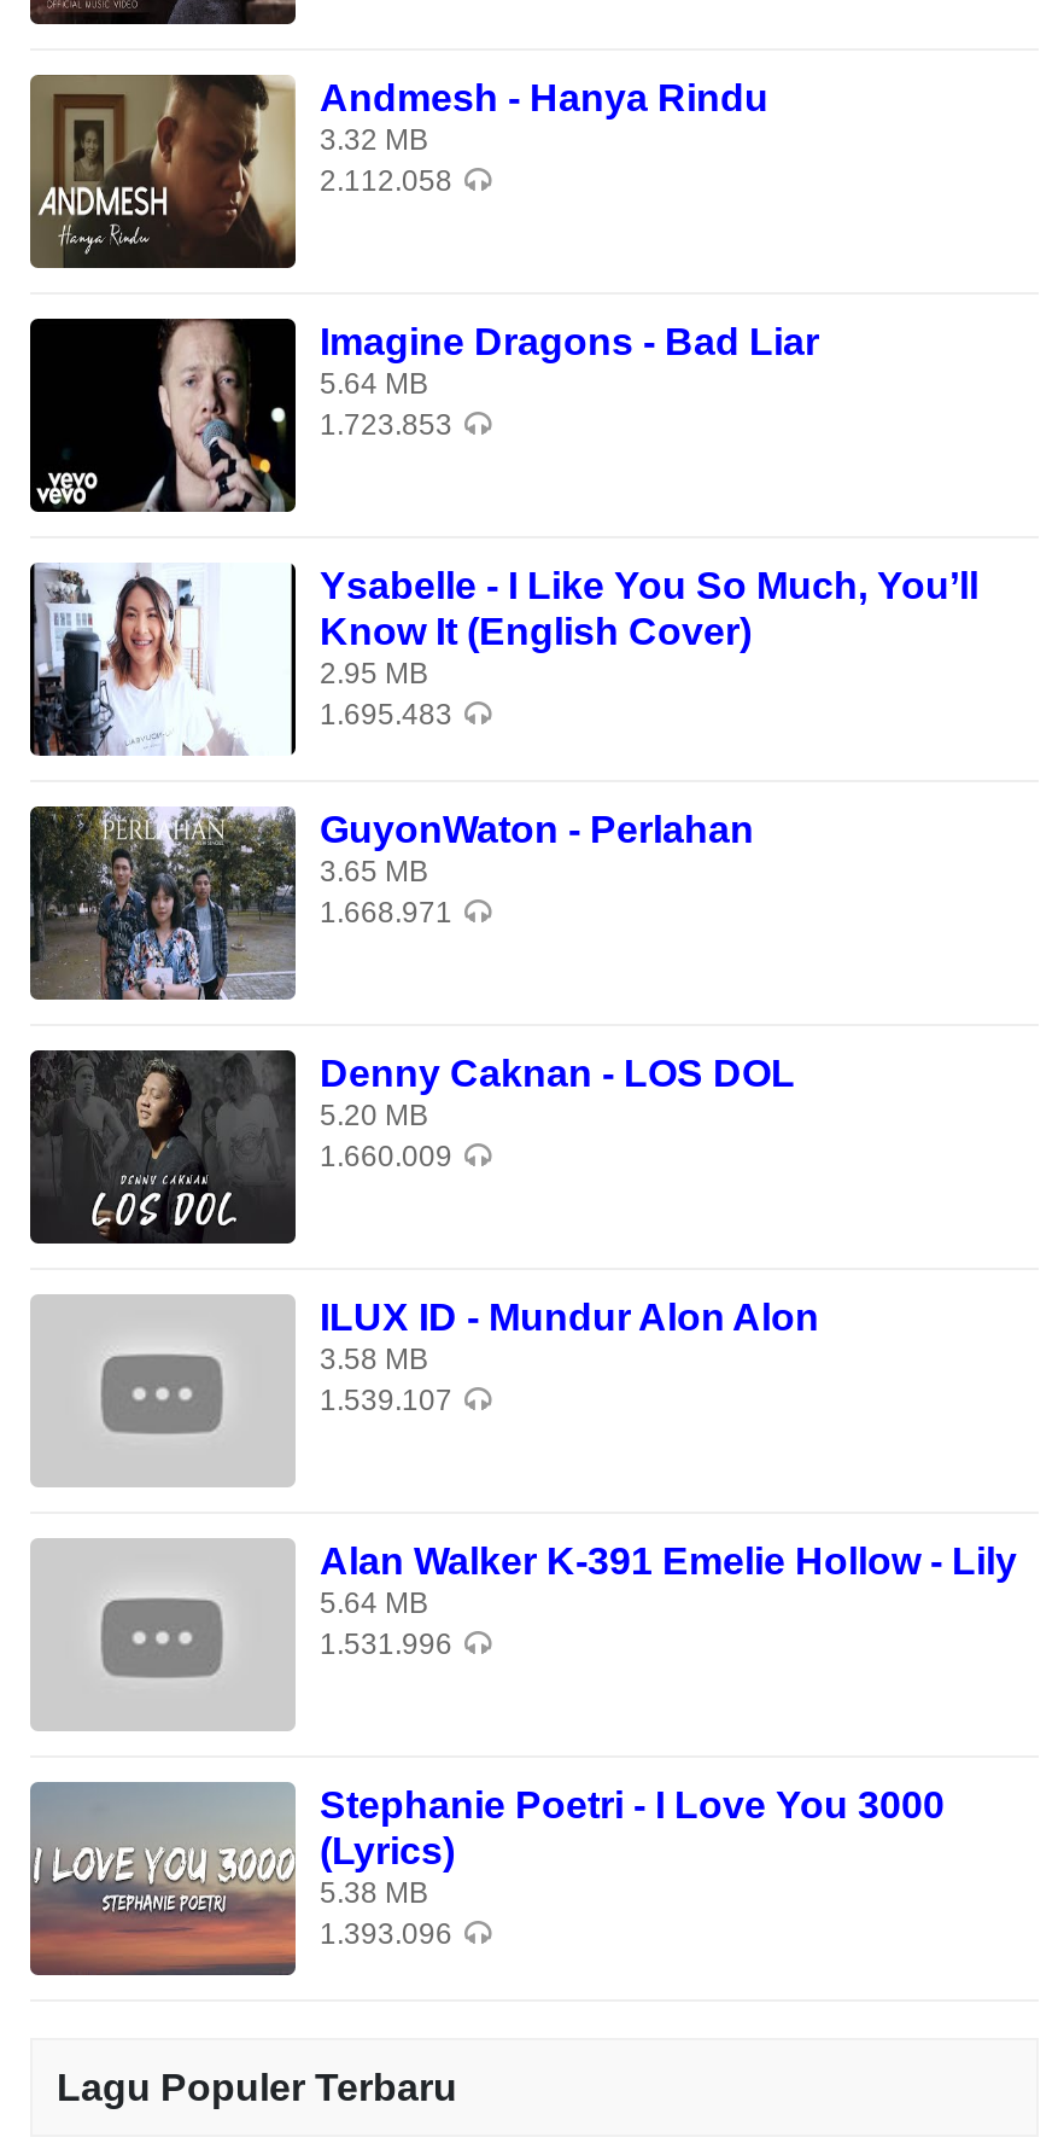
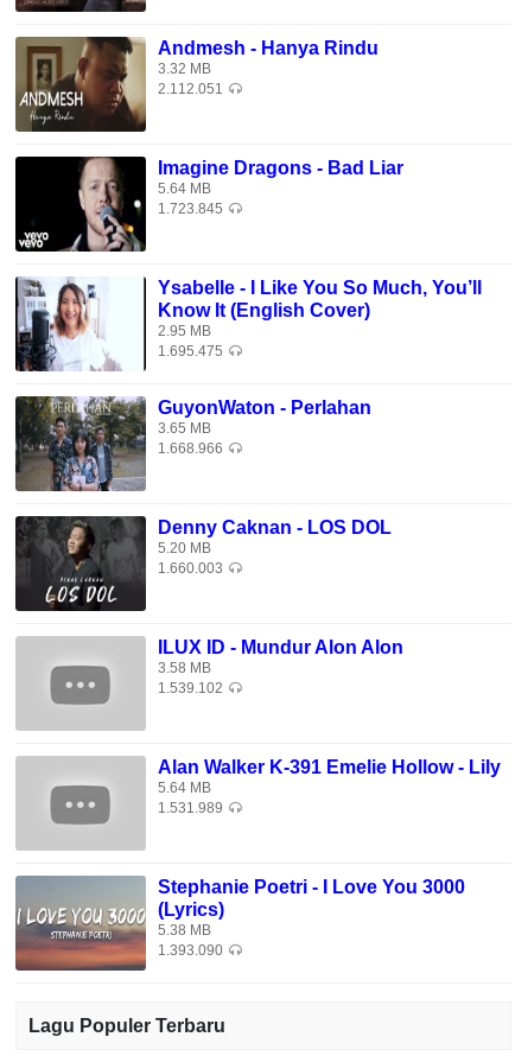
- 2.112.058
+ 2.112.051

- 1.723.853
+ 1.723.845

- 1.695.483
+ 1.695.475

- 1.668.971
+ 1.668.966

- 1.660.009
+ 1.660.003

- 1.539.107
+ 1.539.102

- 1.531.996
+ 1.531.989

- 1.393.096
+ 1.393.090
